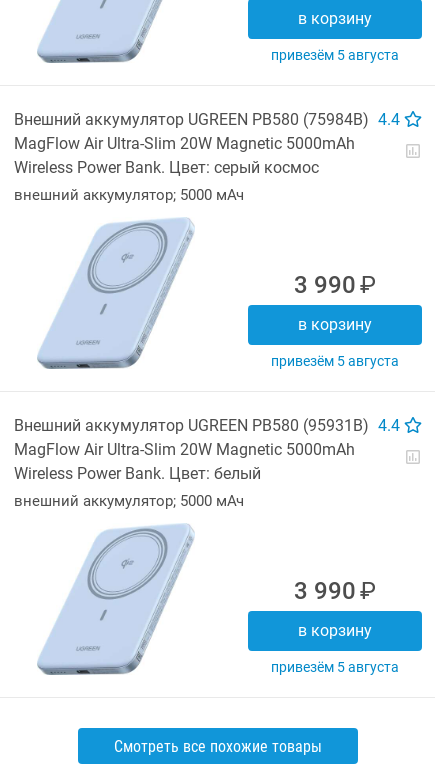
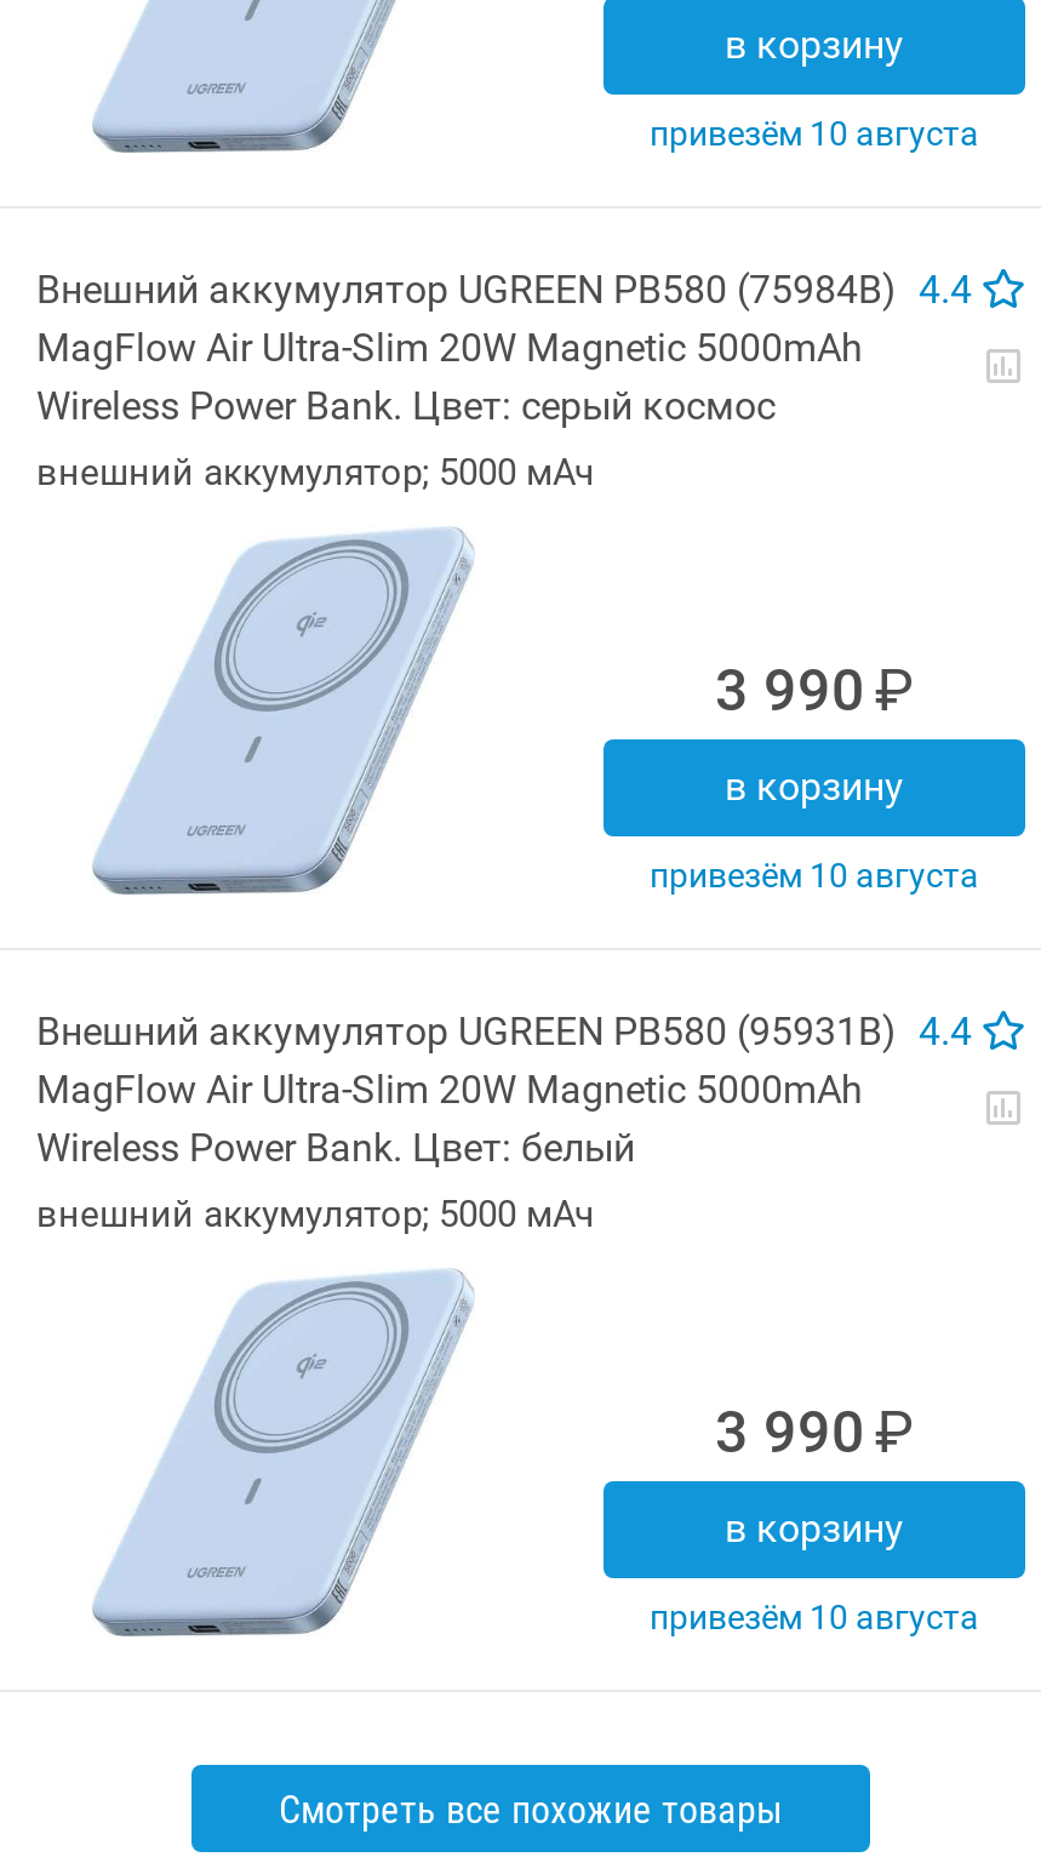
- Привезём 5 августа
+ Привезём 10 августа

- Привезём 5 августа
+ Привезём 10 августа

- Привезём 5 августа
+ Привезём 10 августа
